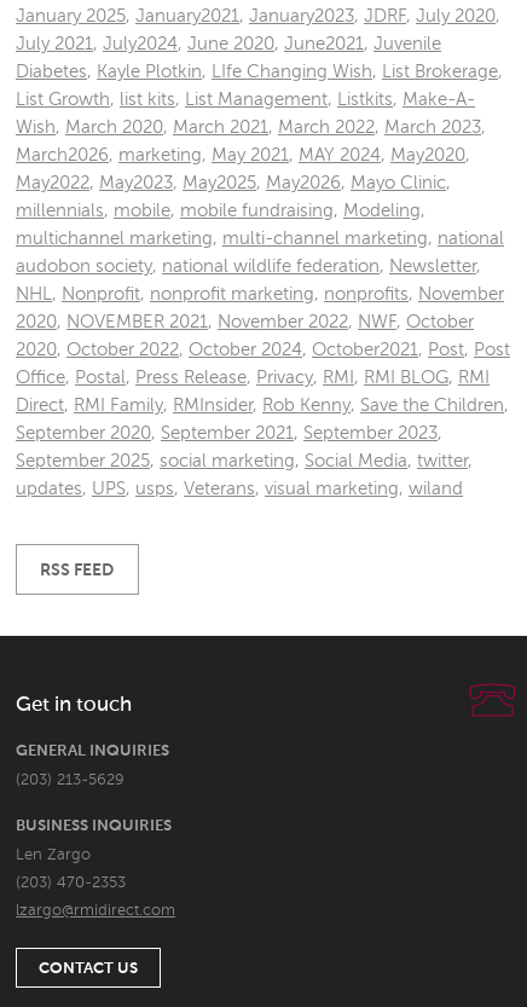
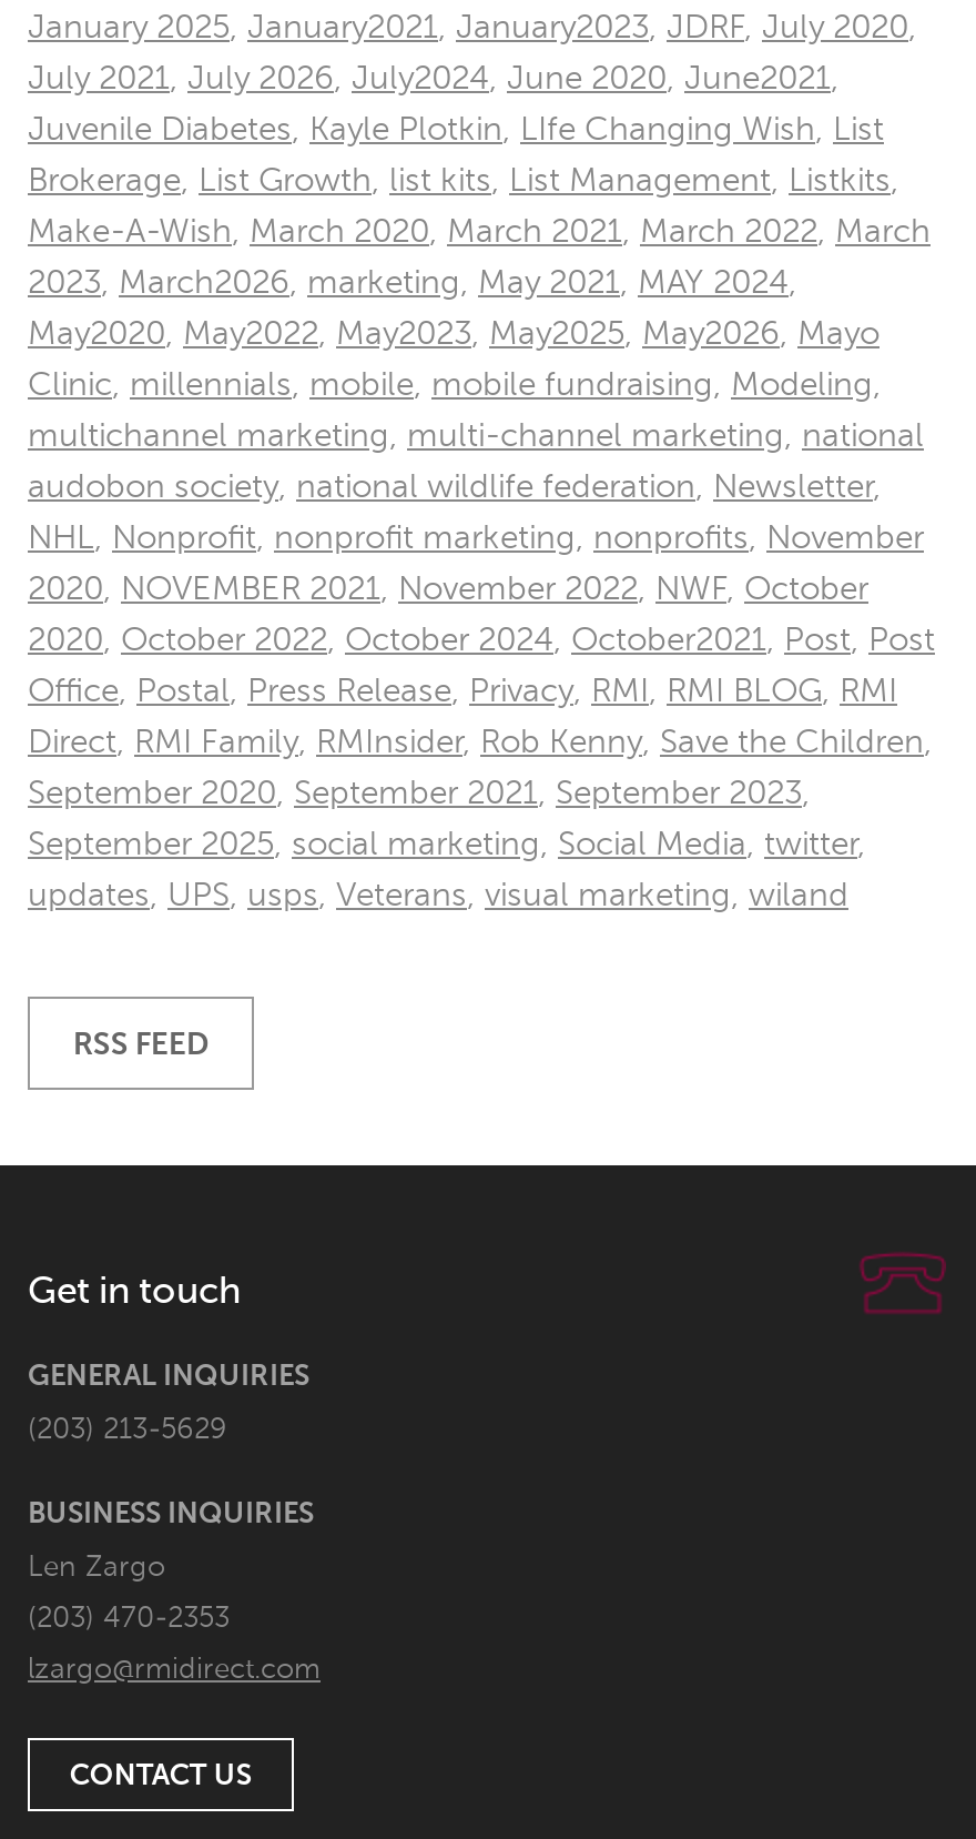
- July 2021, July2024, June 2020, June2021, Juvenile
+ July 2021, July 2026, July2024, June 2020, June2021,

- Diabetes, Kayle Plotkin, LIfe Changing Wish, List Brokerage,
+ Juvenile Diabetes, Kayle Plotkin, LIfe Changing Wish, List

- List Growth, list kits, List Management, Listkits, Make-A-
+ Brokerage, List Growth, list kits, List Management, Listkits,

- Wish, March 2020, March 2021, March 2022, March 2023,
+ Make-A-Wish, March 2020, March 2021, March 2022, March

- March2026, marketing, May 2021, MAY 2024, May2020,
+ 2023, March2026, marketing, May 2021, MAY 2024,

- May2022, May2023, May2025, May2026, Mayo Clinic,
+ May2020, May2022, May2023, May2025, May2026, Mayo

- millennials, mobile, mobile fundraising, Modeling,
+ Clinic, millennials, mobile, mobile fundraising, Modeling,
